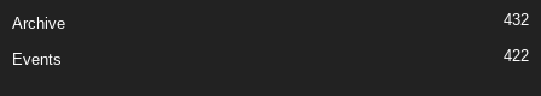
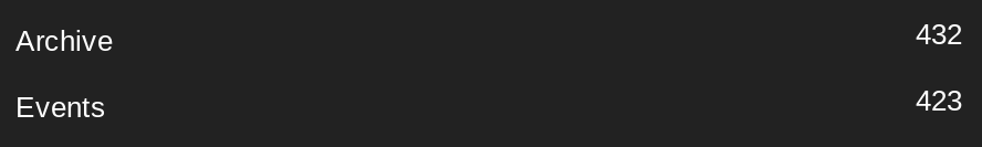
- 422
+ 423
